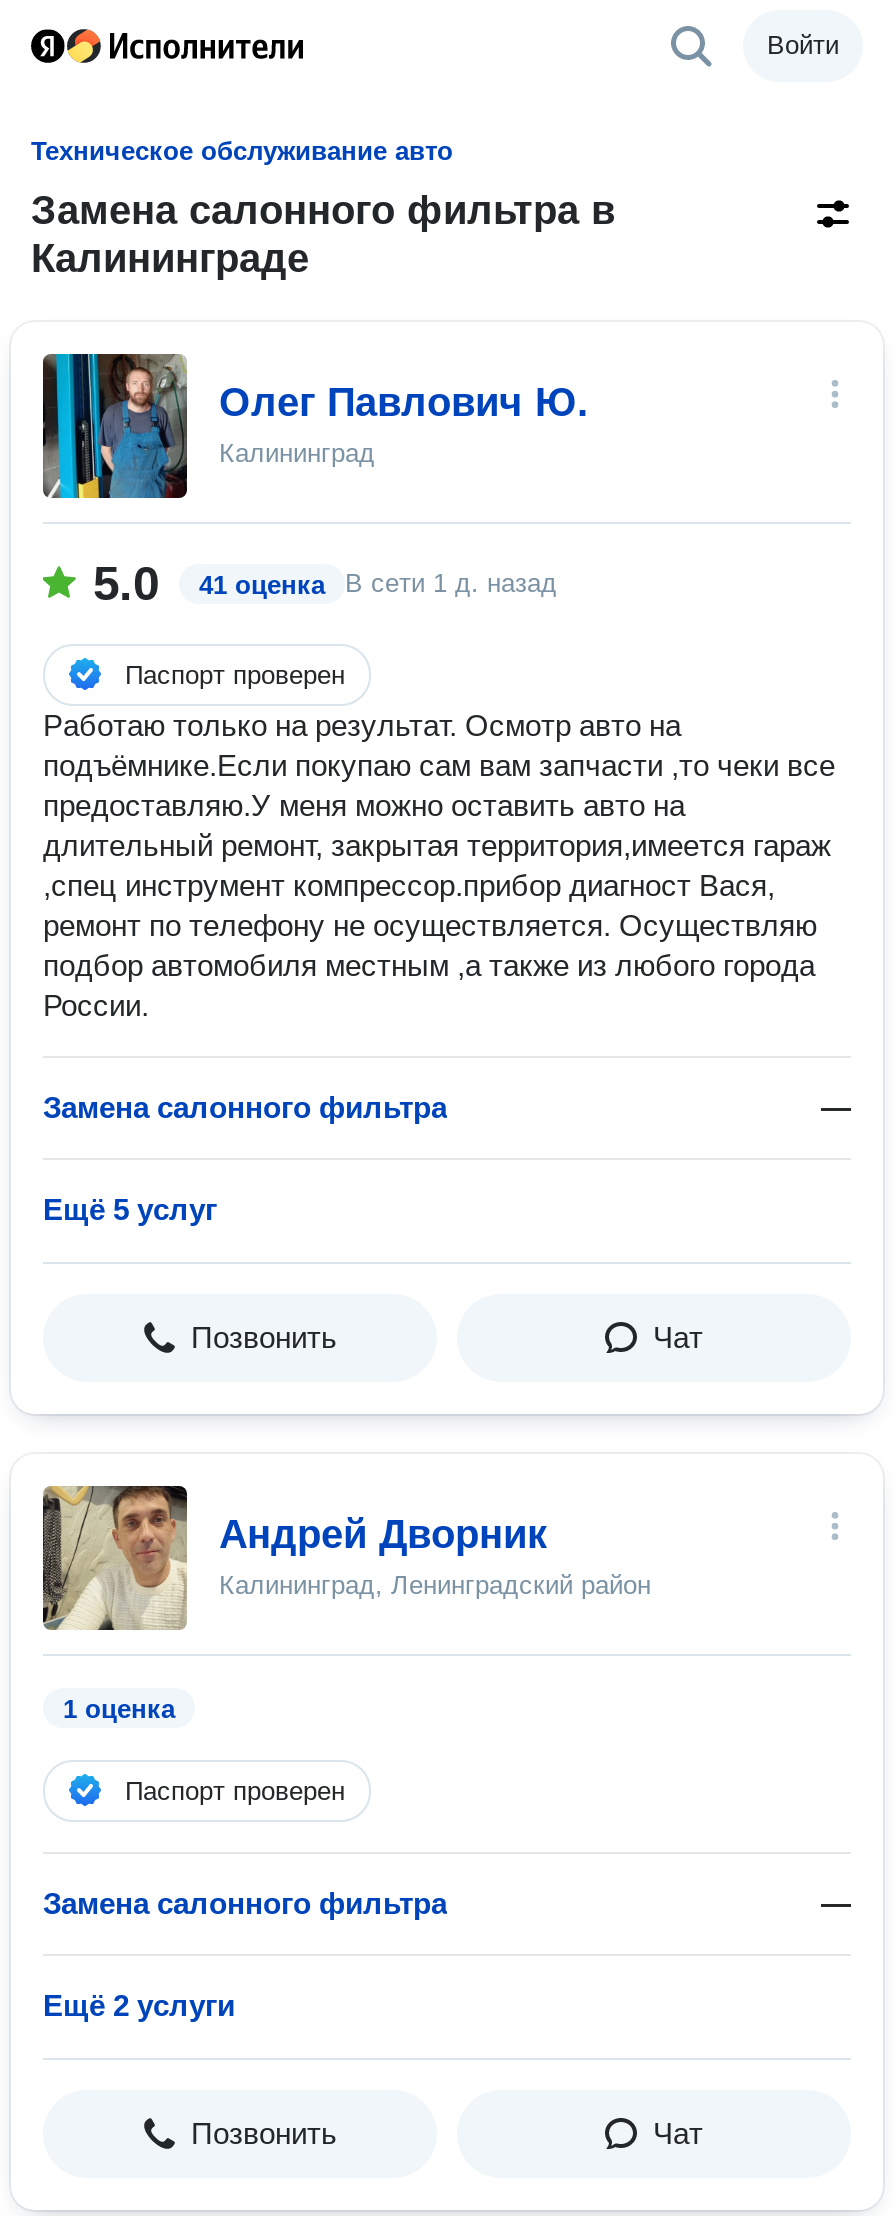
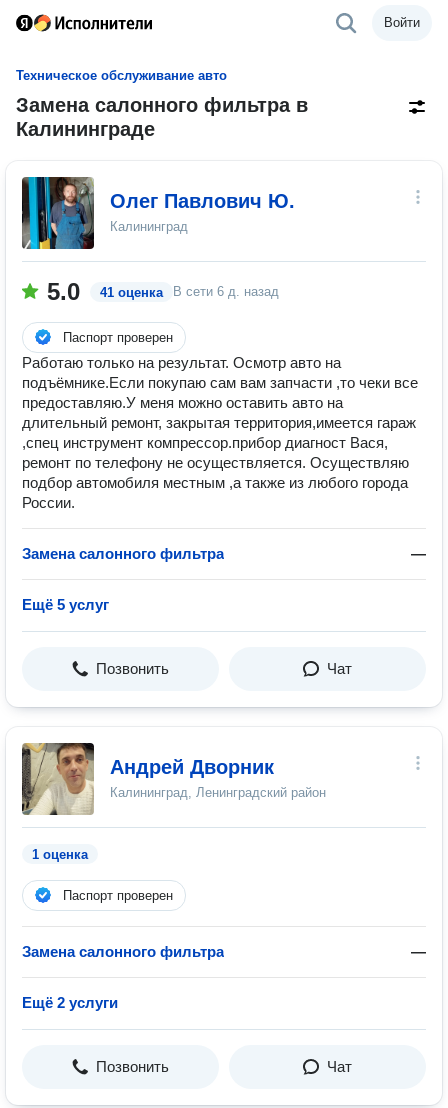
- 5.0 41 оценка В сети 1 д. назад
+ 5.0 41 оценка В сети 6 д. назад
